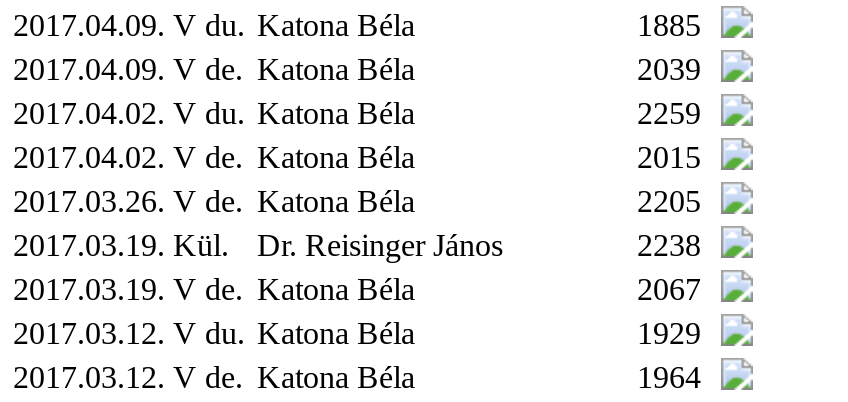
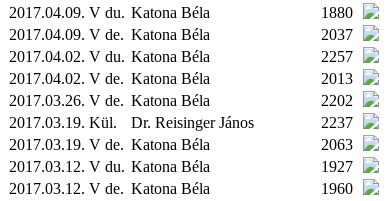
- 1885
+ 1880

- 2039
+ 2037

- 2259
+ 2257

- 2015
+ 2013

- 2205
+ 2202

- 2238
+ 2237

- 2067
+ 2063

- 1929
+ 1927

- 1964
+ 1960
